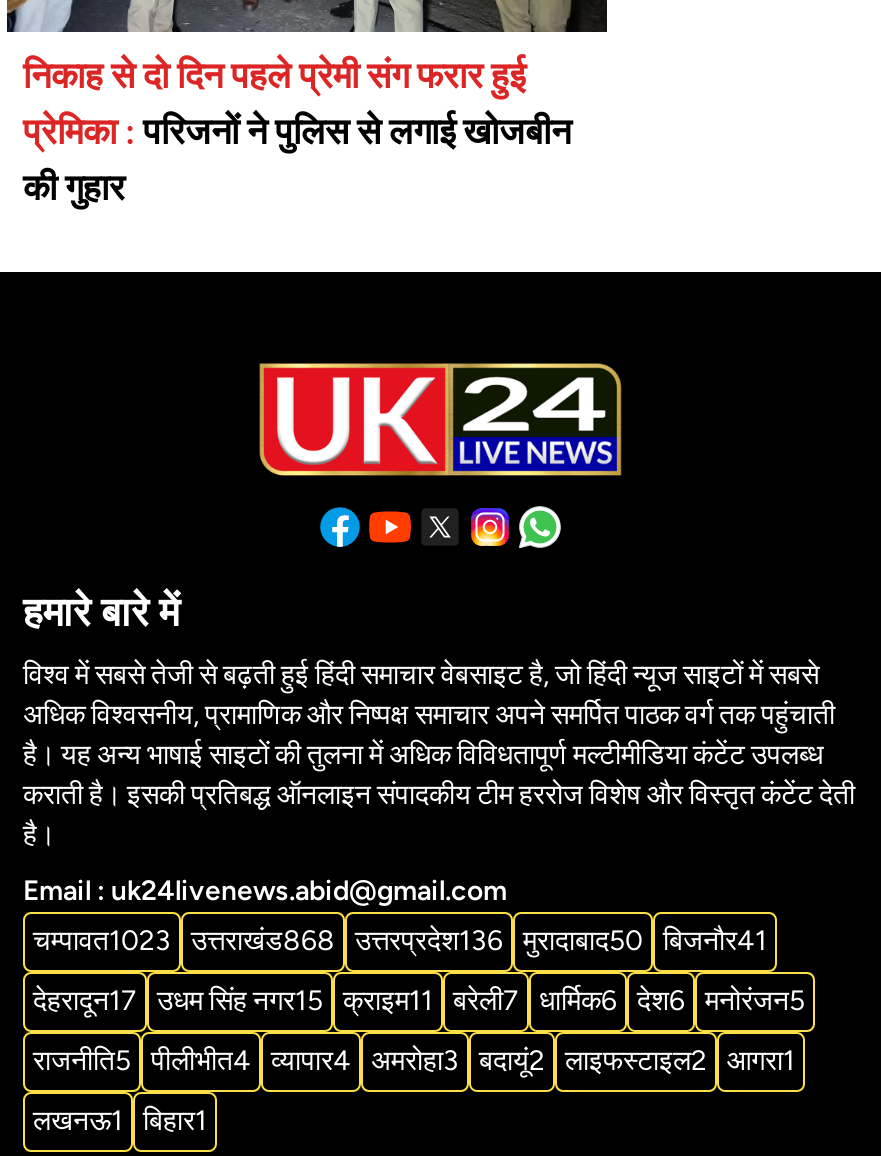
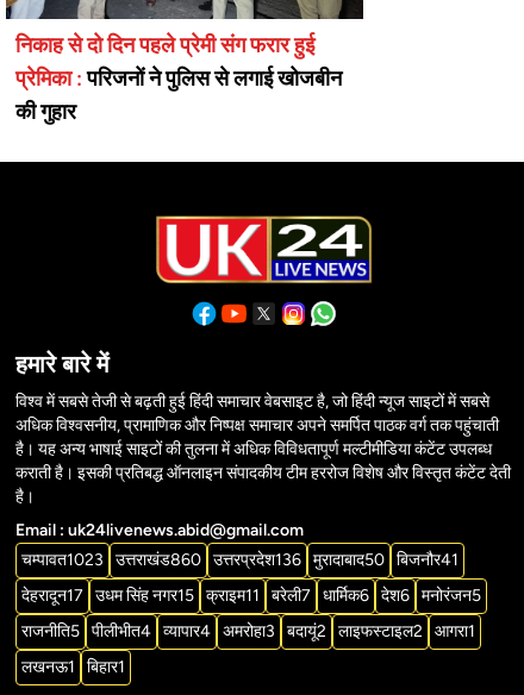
- चम्पावत1023 उत्तराखंड868 उत्तरप्रदेश136 मुरादाबाद50 बिजनौर41
+ चम्पावत1023 उत्तराखंड860 उत्तरप्रदेश136 मुरादाबाद50 बिजनौर41
